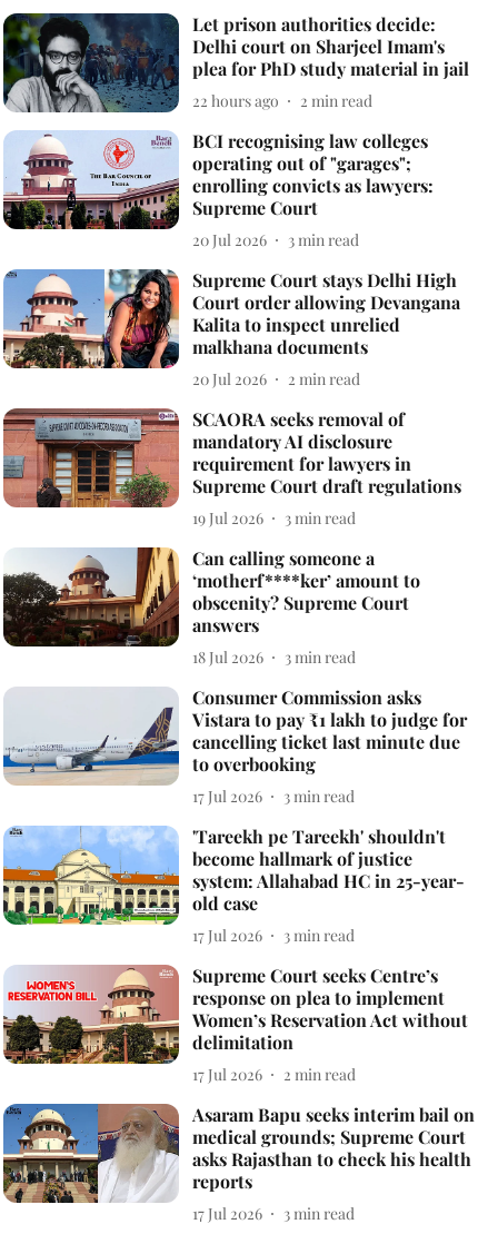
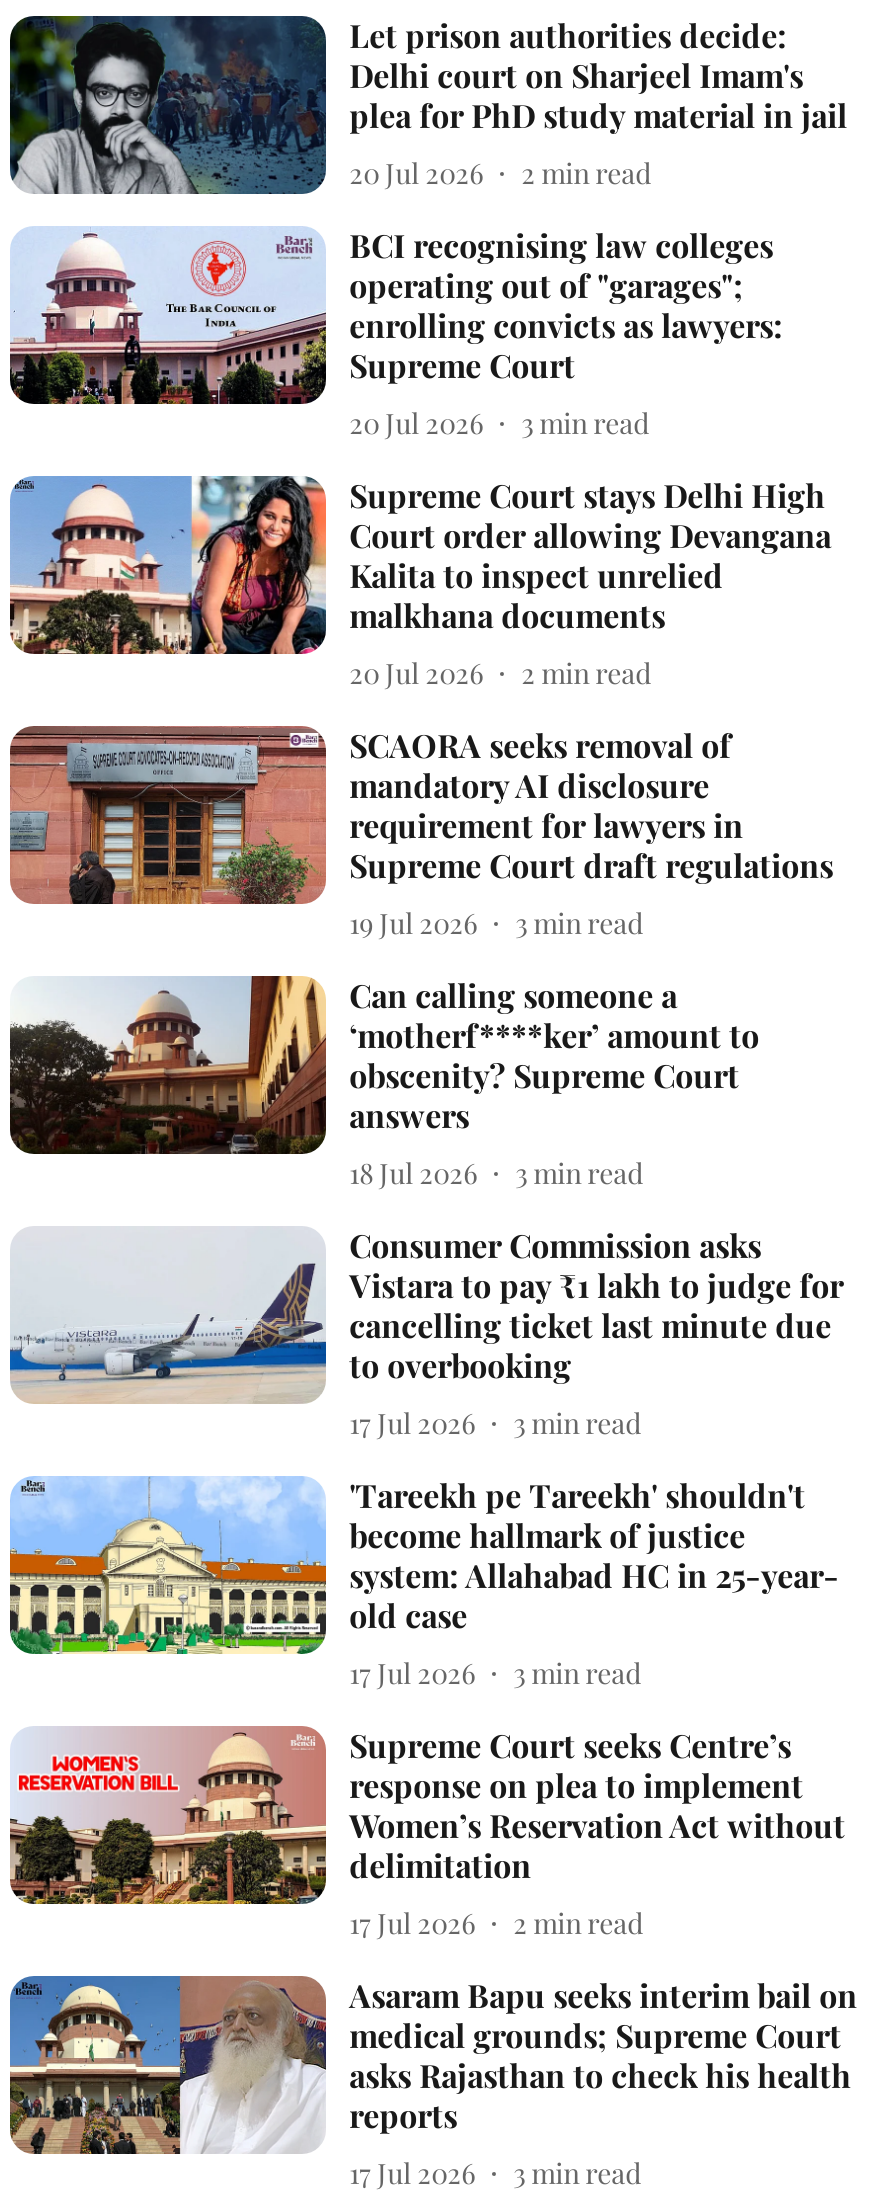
- 22 hours ago 2 min read
+ 20 Jul 2026 2 min read
